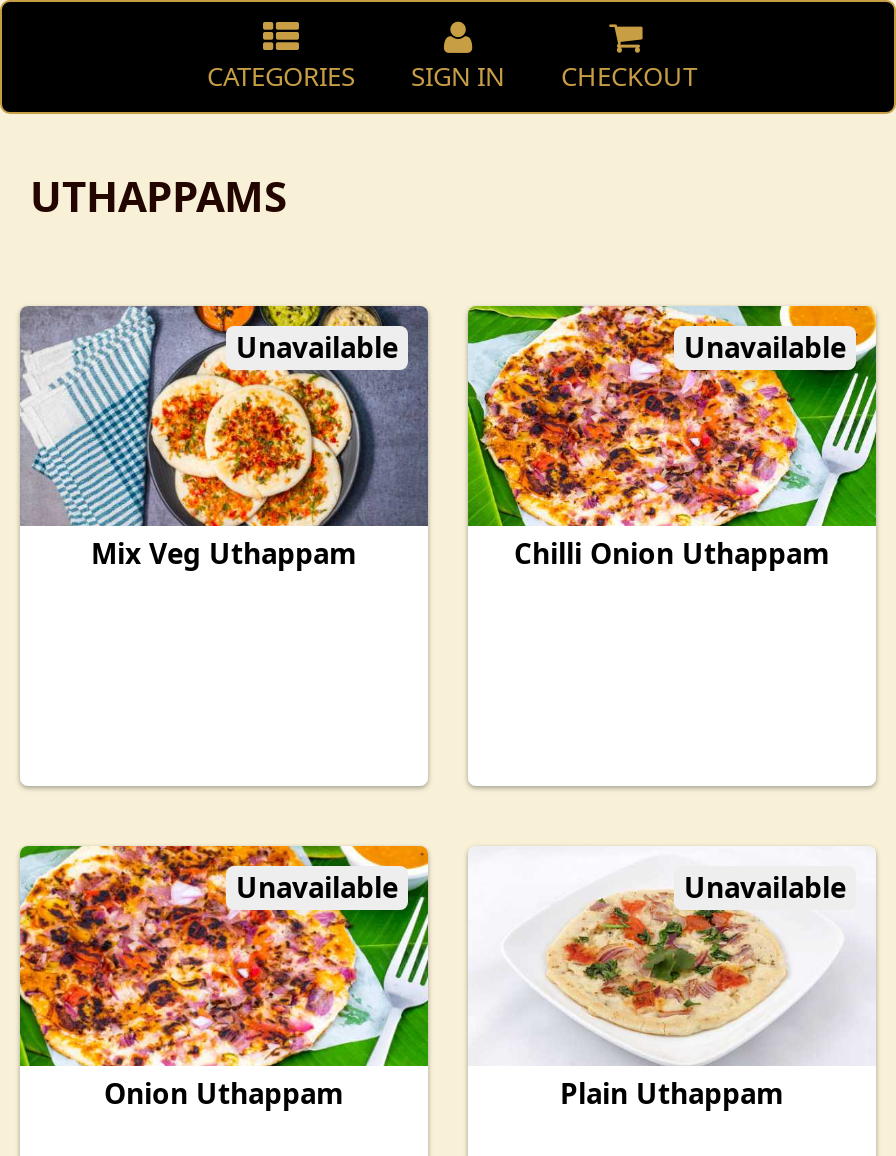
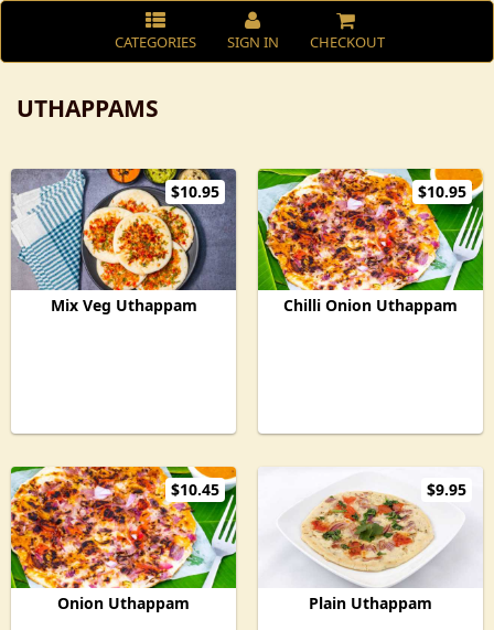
- Unavailable
+ $10.95

- Unavailable
+ $10.95

- Unavailable
+ $10.45

- Unavailable
+ $9.95
